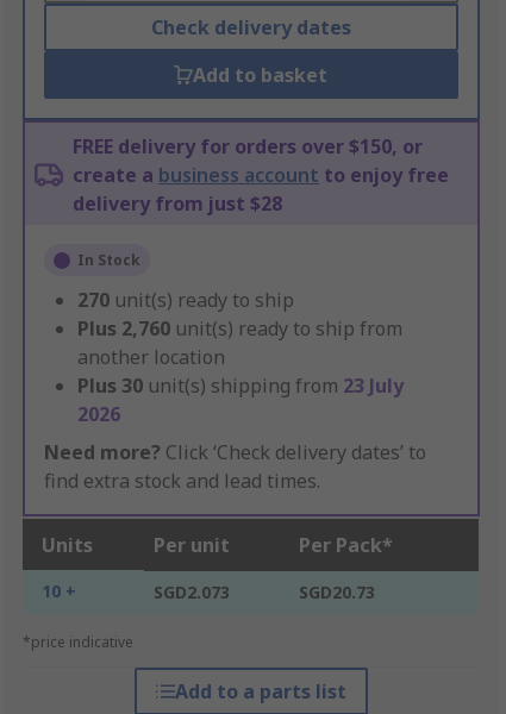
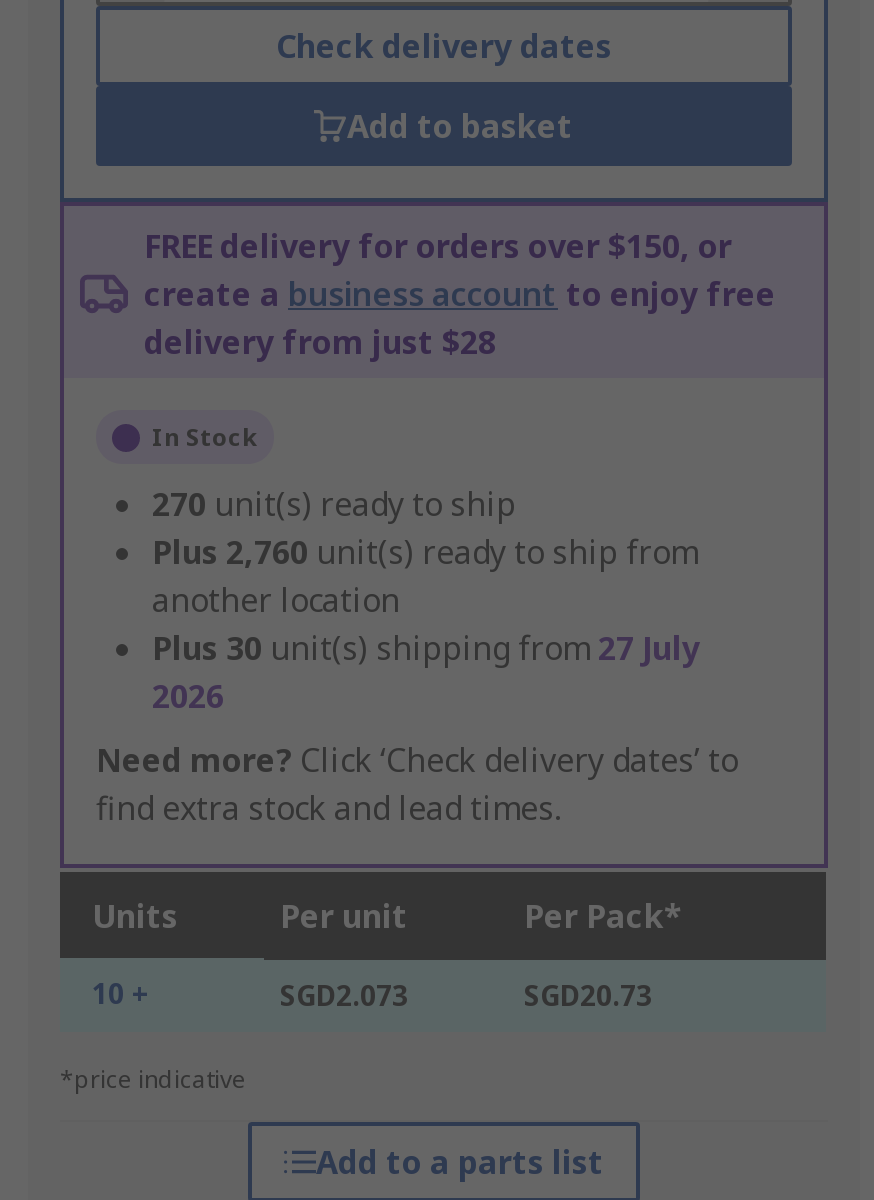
- Plus 30 unit(s) shipping from 23 July
+ Plus 30 unit(s) shipping from 27 July
